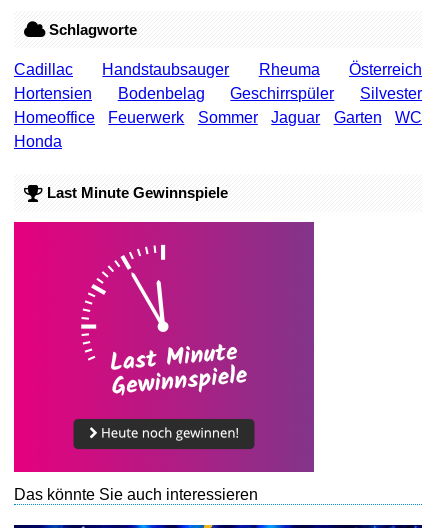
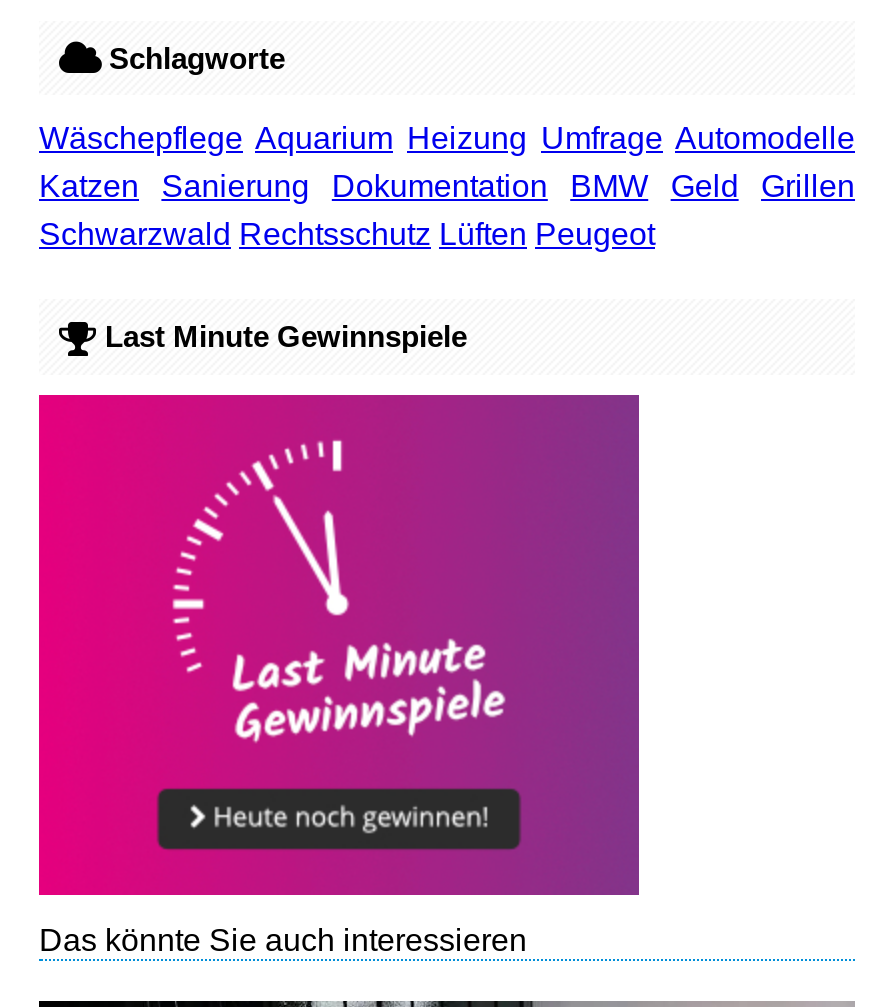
- Cadillac
- Handstaubsauger
- Rheuma
- Österreich
- Hortensien
- Bodenbelag
- Geschirrspüler
- Silvester
- Homeoffice
- Feuerwerk
- Sommer
- Jaguar
- Garten
- WC
- Honda
+ Wäschepflege Aquarium Heizung Umfrage Automodelle
+ Katzen
+ Sanierung
+ Dokumentation
+ BMW
+ Geld
+ Grillen
+ Schwarzwald Rechtsschutz Lüften Peugeot
